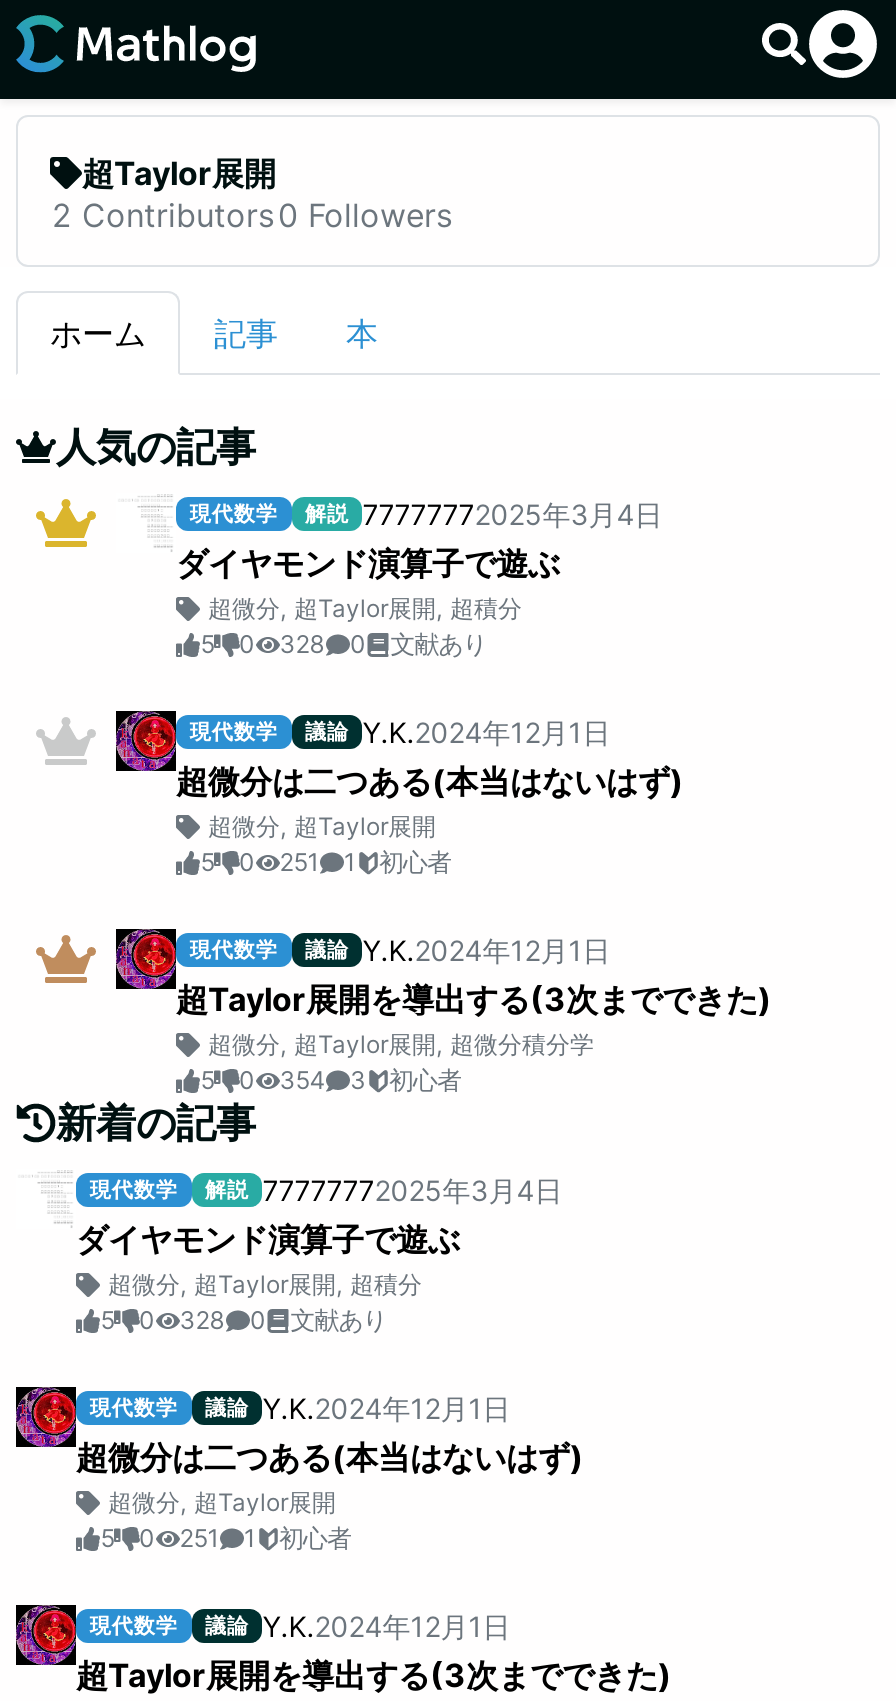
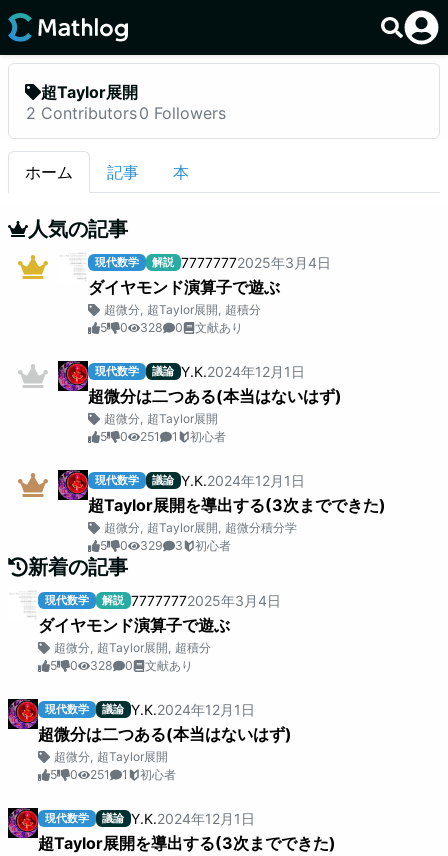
- 354
+ 329
